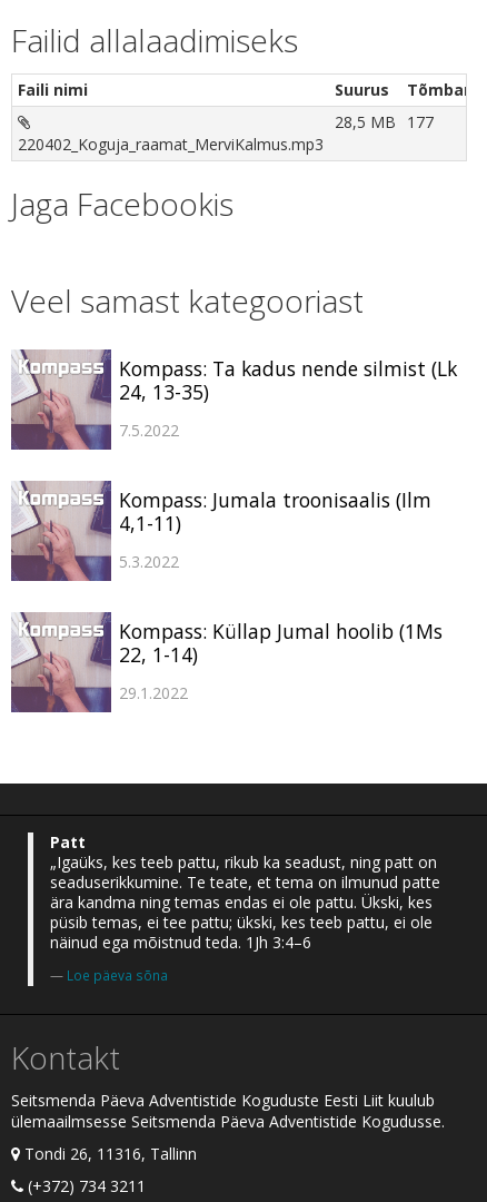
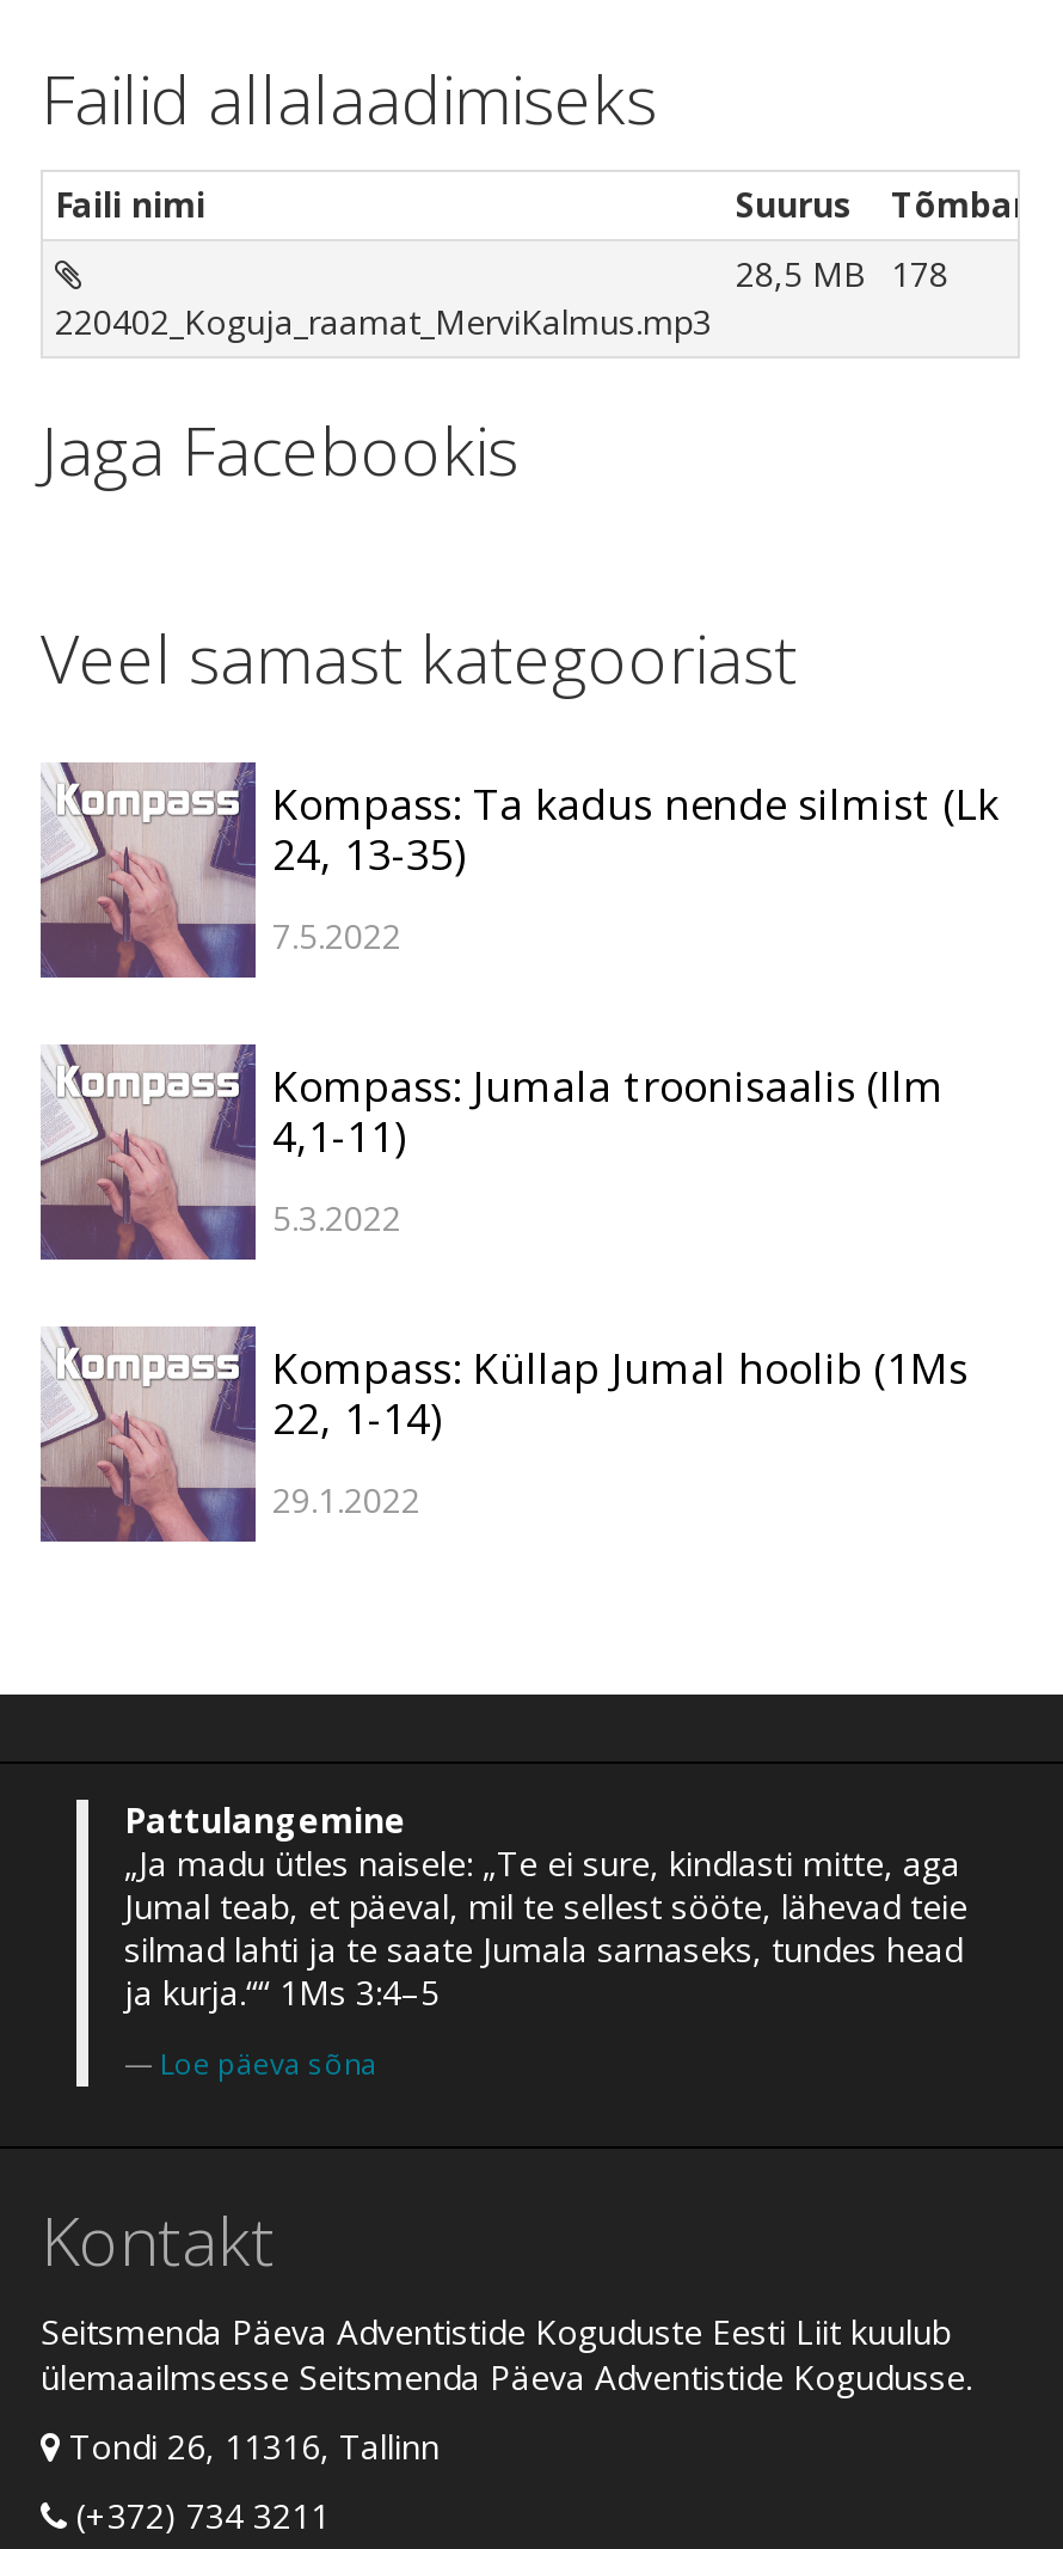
- 28,5 MB 177
+ 28,5 MB 178

- Patt
- „Igaüks, kes teeb pattu, rikub ka seadust, ning patt on
- seaduserikkumine. Te teate, et tema on ilmunud patte
- ära kandma ning temas endas ei ole pattu. Ükski, kes
- püsib temas, ei tee pattu; ükski, kes teeb pattu, ei ole
- näinud ega mõistnud teda. 1Jh 3:4–6
+ Pattulangemine
+ „Ja madu ütles naisele: „Te ei sure, kindlasti mitte, aga
+ Jumal teab, et päeval, mil te sellest sööte, lähevad teie
+ silmad lahti ja te saate Jumala sarnaseks, tundes head
+ ja kurja.““ 1Ms 3:4–5
